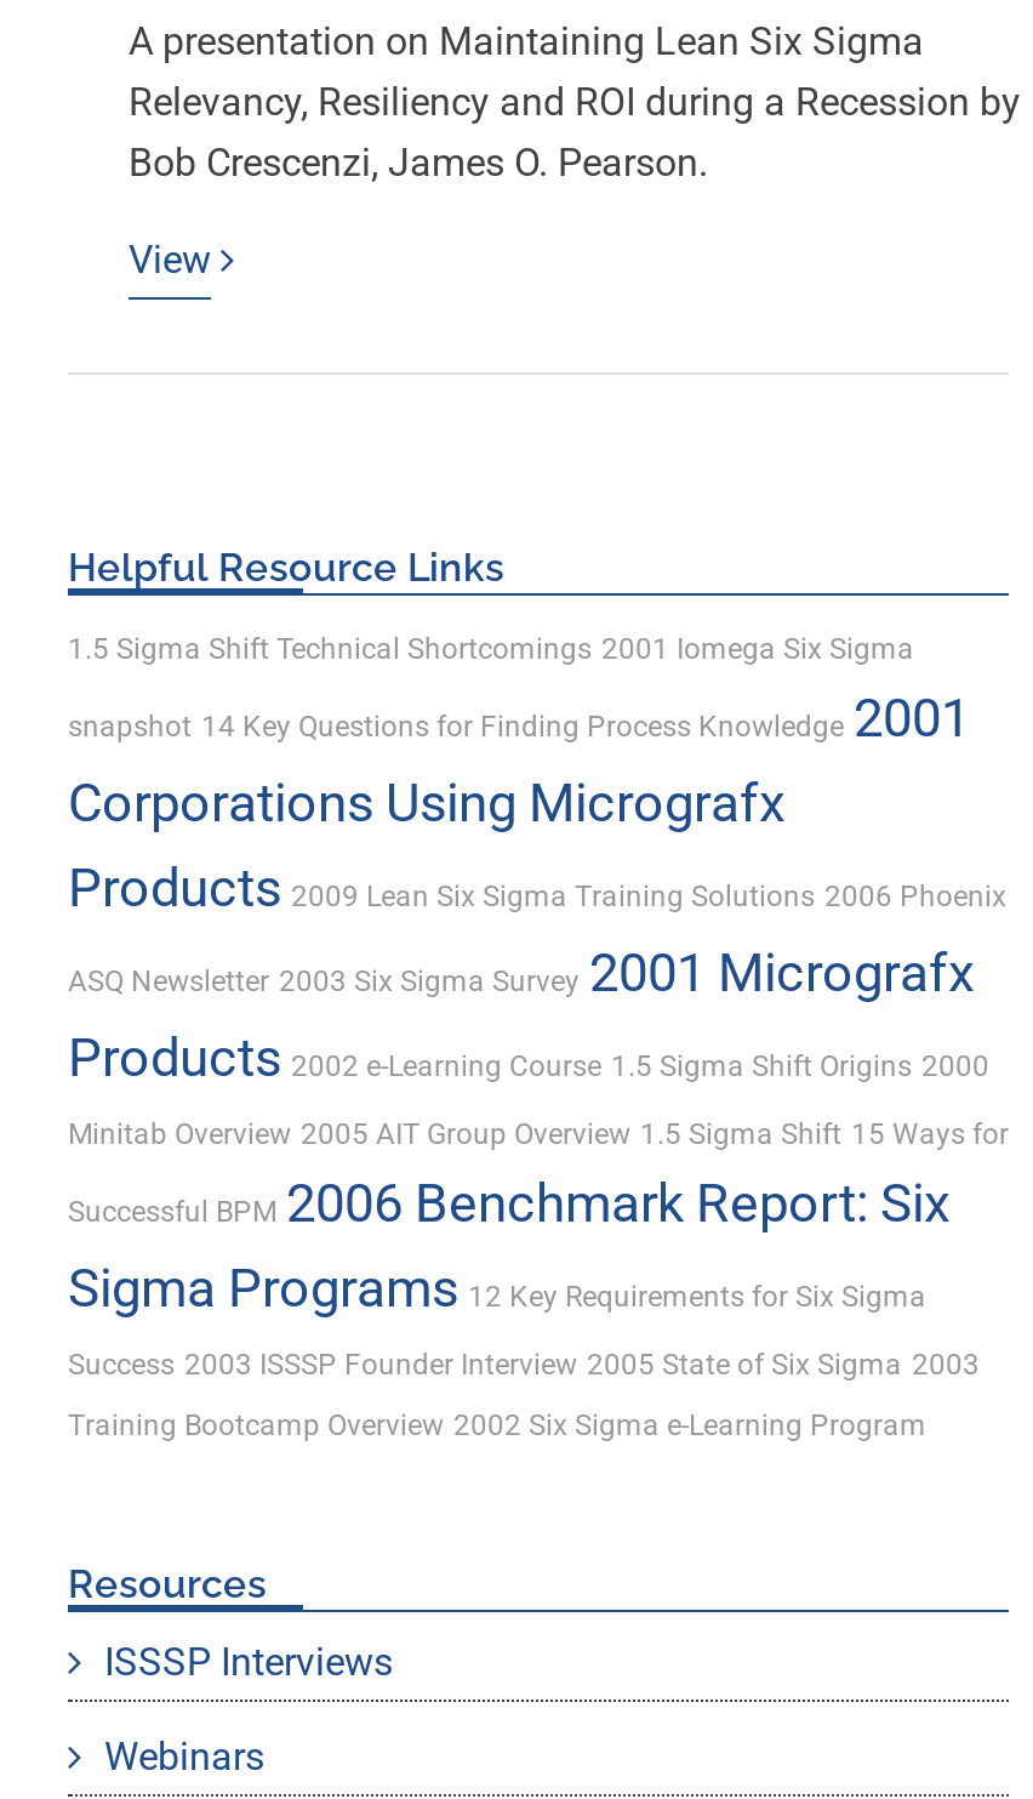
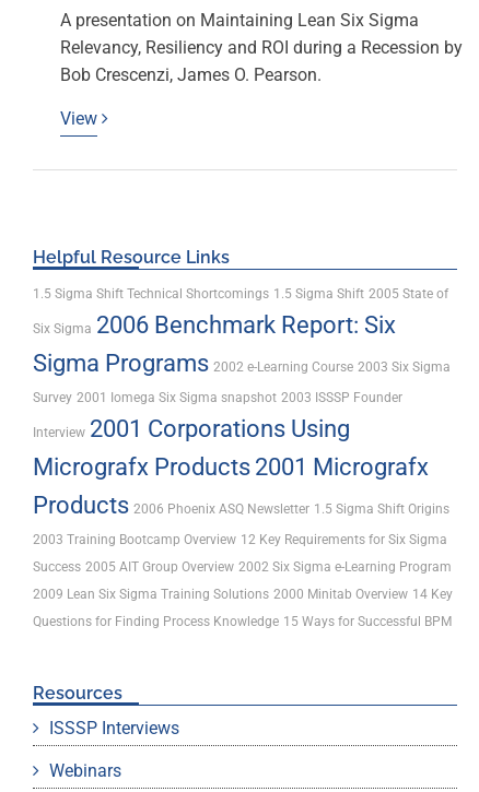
- 1.5 Sigma Shift Technical Shortcomings 2001 Iomega Six Sigma
- snapshot 14 Key Questions for Finding Process Knowledge 2001
- Corporations Using Micrografx
- Products 2009 Lean Six Sigma Training Solutions 2006 Phoenix
- ASQ Newsletter 2003 Six Sigma Survey 2001 Micrografx
- Products 2002 e-Learning Course 1.5 Sigma Shift Origins 2000
- Minitab Overview 2005 AIT Group Overview 1.5 Sigma Shift 15 Ways for
- Successful BPM 2006 Benchmark Report: Six
- Sigma Programs 12 Key Requirements for Six Sigma
- Success 2003 ISSSP Founder Interview 2005 State of Six Sigma 2003
- Training Bootcamp Overview 2002 Six Sigma e-Learning Program
+ 1.5 Sigma Shift Technical Shortcomings 1.5 Sigma Shift 2005 State of
+ Six Sigma 2006 Benchmark Report: Six
+ Sigma Programs 2002 e-Learning Course 2003 Six Sigma
+ Survey 2001 Iomega Six Sigma snapshot 2003 ISSSP Founder
+ Interview 2001 Corporations Using
+ Micrografx Products 2001 Micrografx
+ Products 2006 Phoenix ASQ Newsletter 1.5 Sigma Shift Origins
+ 2003 Training Bootcamp Overview 12 Key Requirements for Six Sigma
+ Success 2005 AIT Group Overview 2002 Six Sigma e-Learning Program
+ 2009 Lean Six Sigma Training Solutions 2000 Minitab Overview 14 Key
+ Questions for Finding Process Knowledge 15 Ways for Successful BPM
